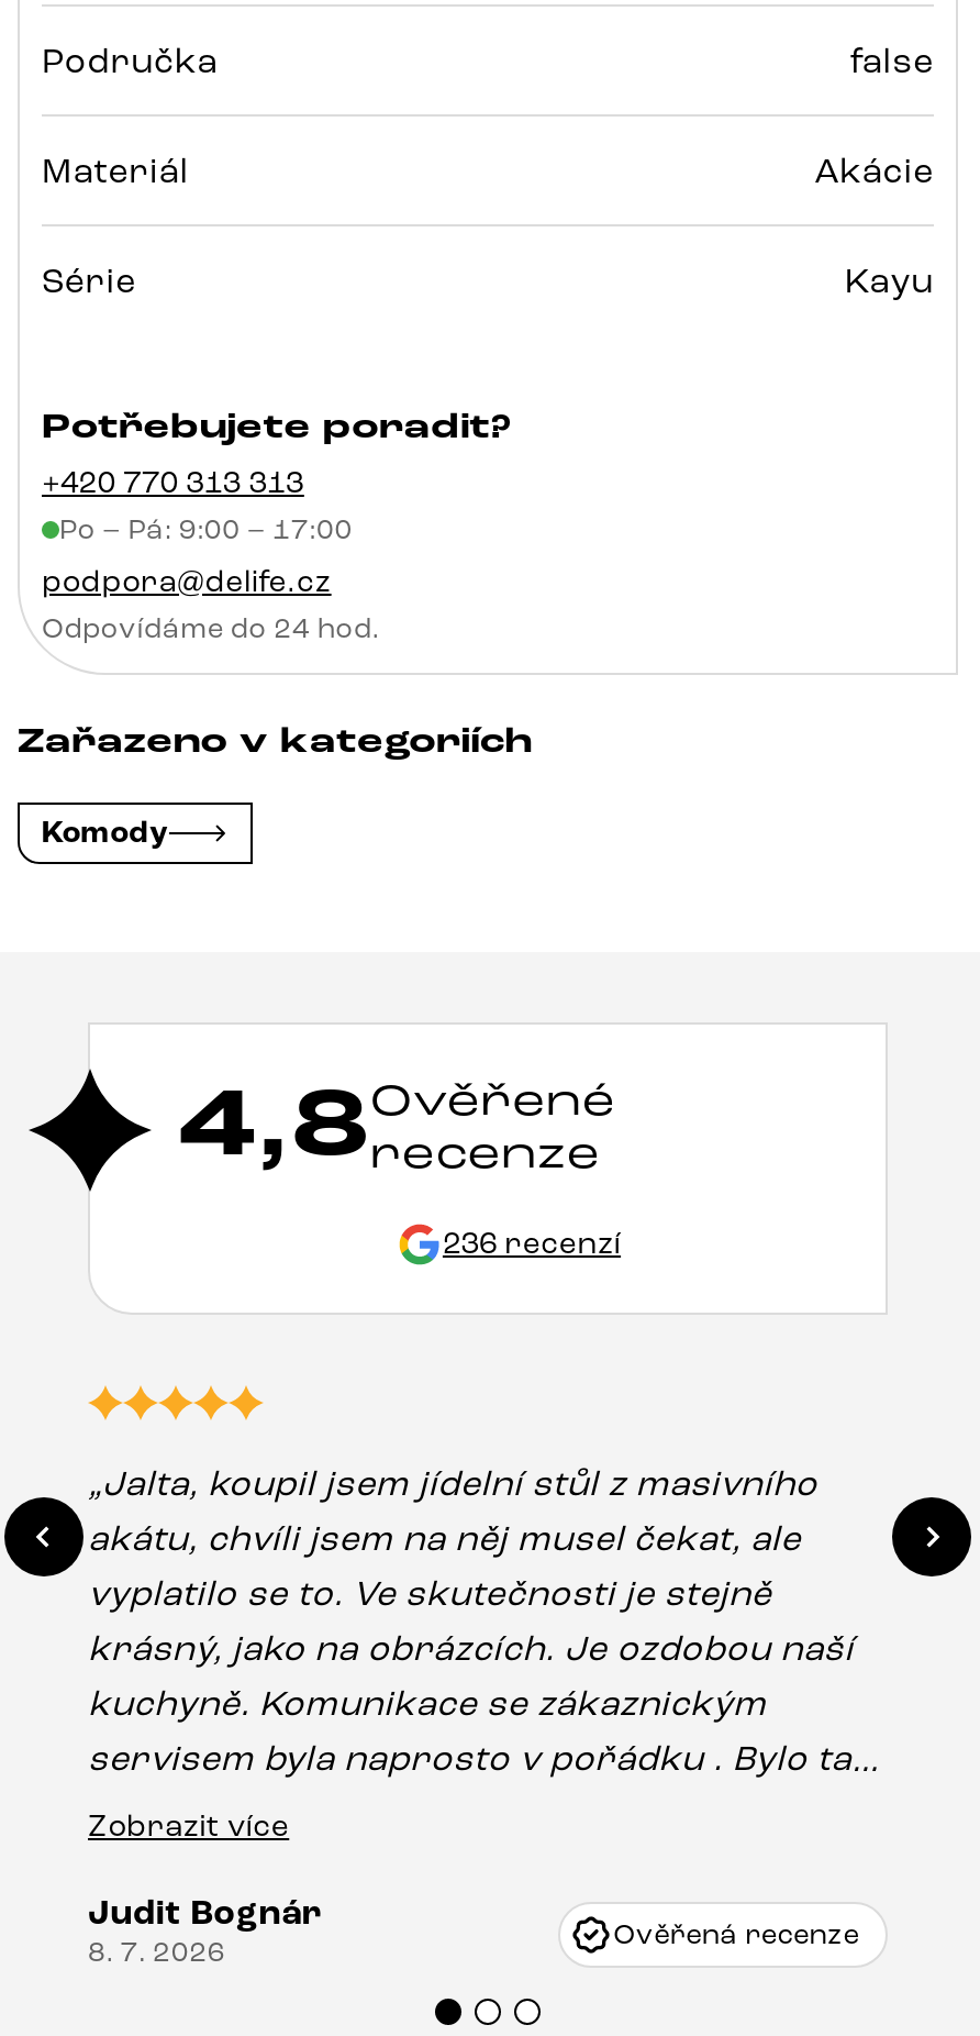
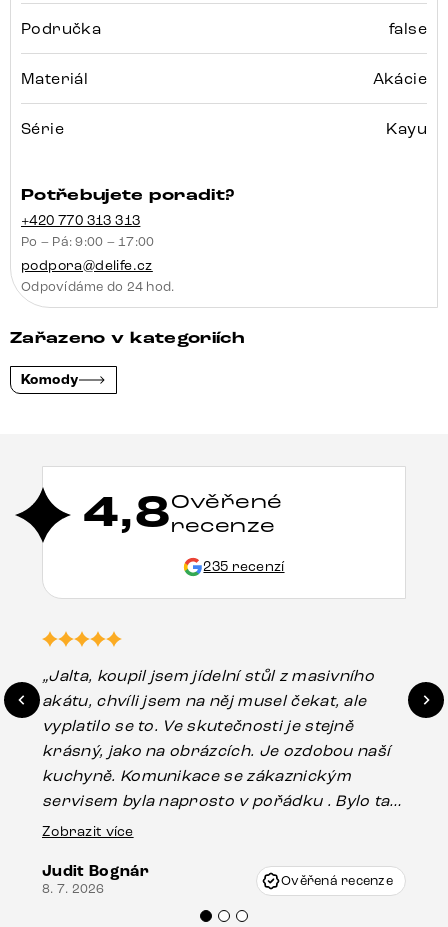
- 236 recenzí
+ 235 recenzí
